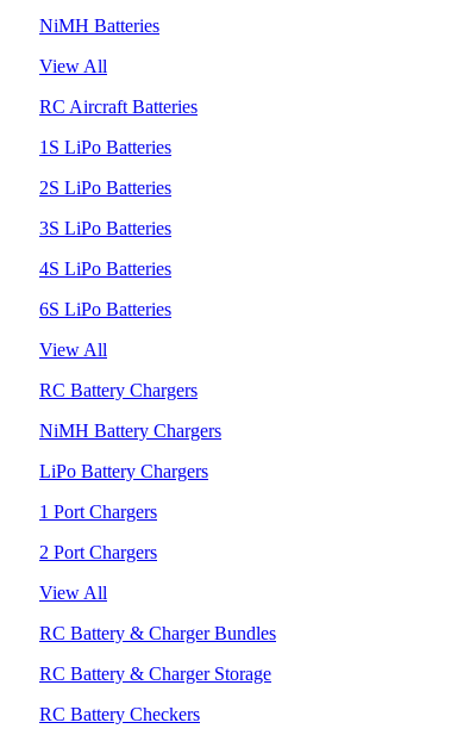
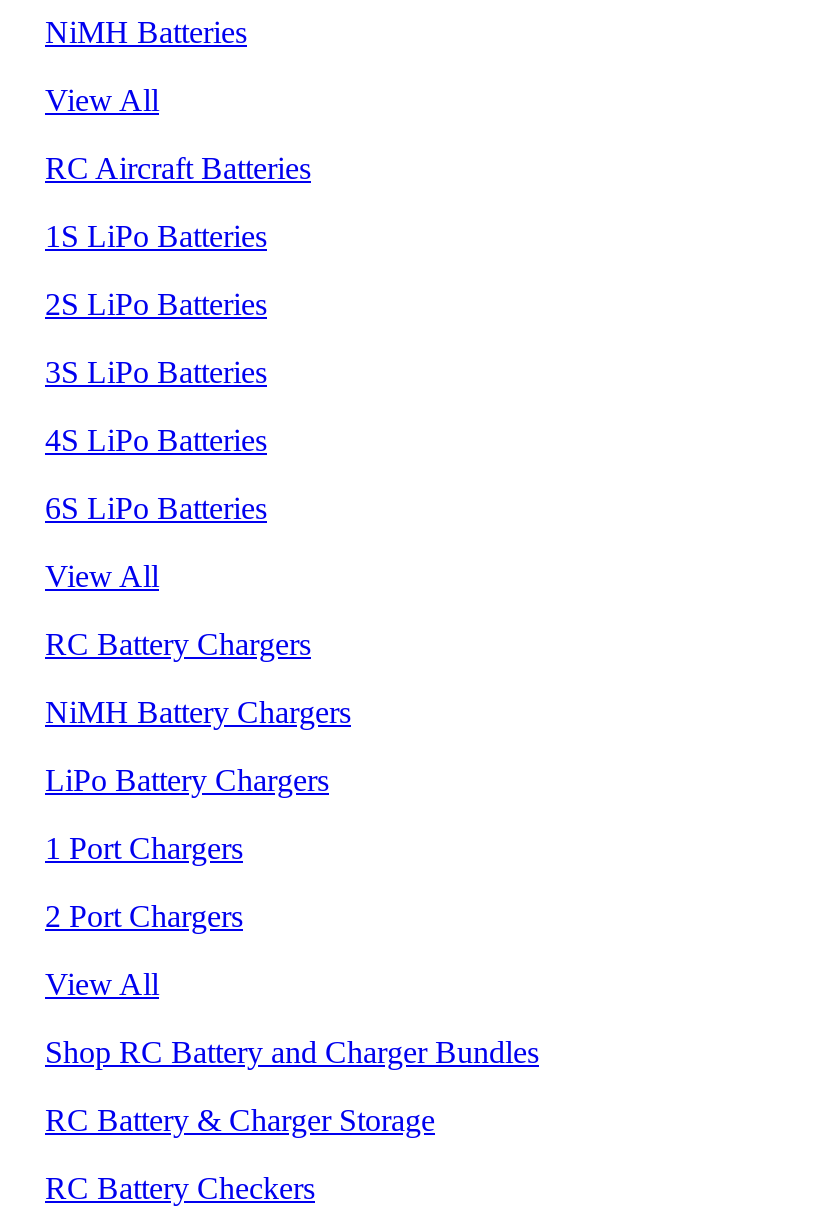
- RC Battery & Charger Bundles
+ Shop RC Battery and Charger Bundles
